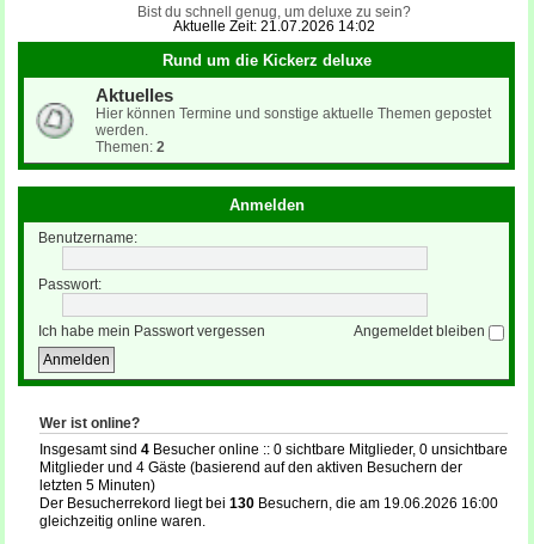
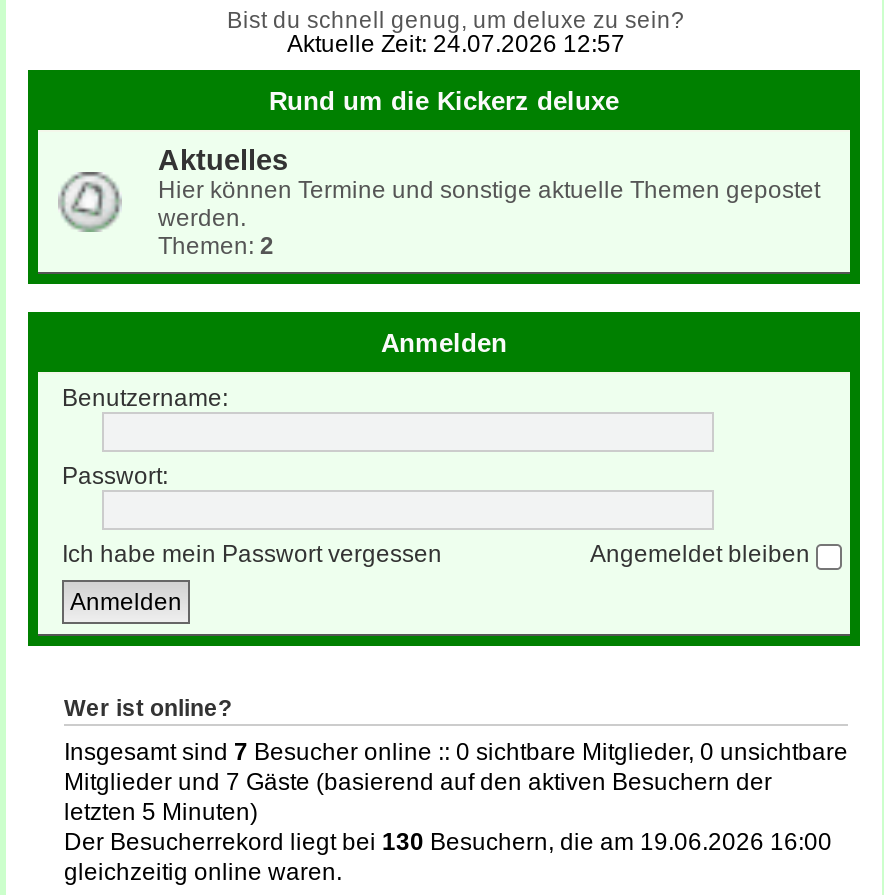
- Aktuelle Zeit: 21.07.2026 14:02
+ Aktuelle Zeit: 24.07.2026 12:57

- Insgesamt sind 4 Besucher online :: 0 sichtbare Mitglieder, 0 unsichtbare
+ Insgesamt sind 7 Besucher online :: 0 sichtbare Mitglieder, 0 unsichtbare

- Mitglieder und 4 Gäste (basierend auf den aktiven Besuchern der
+ Mitglieder und 7 Gäste (basierend auf den aktiven Besuchern der
